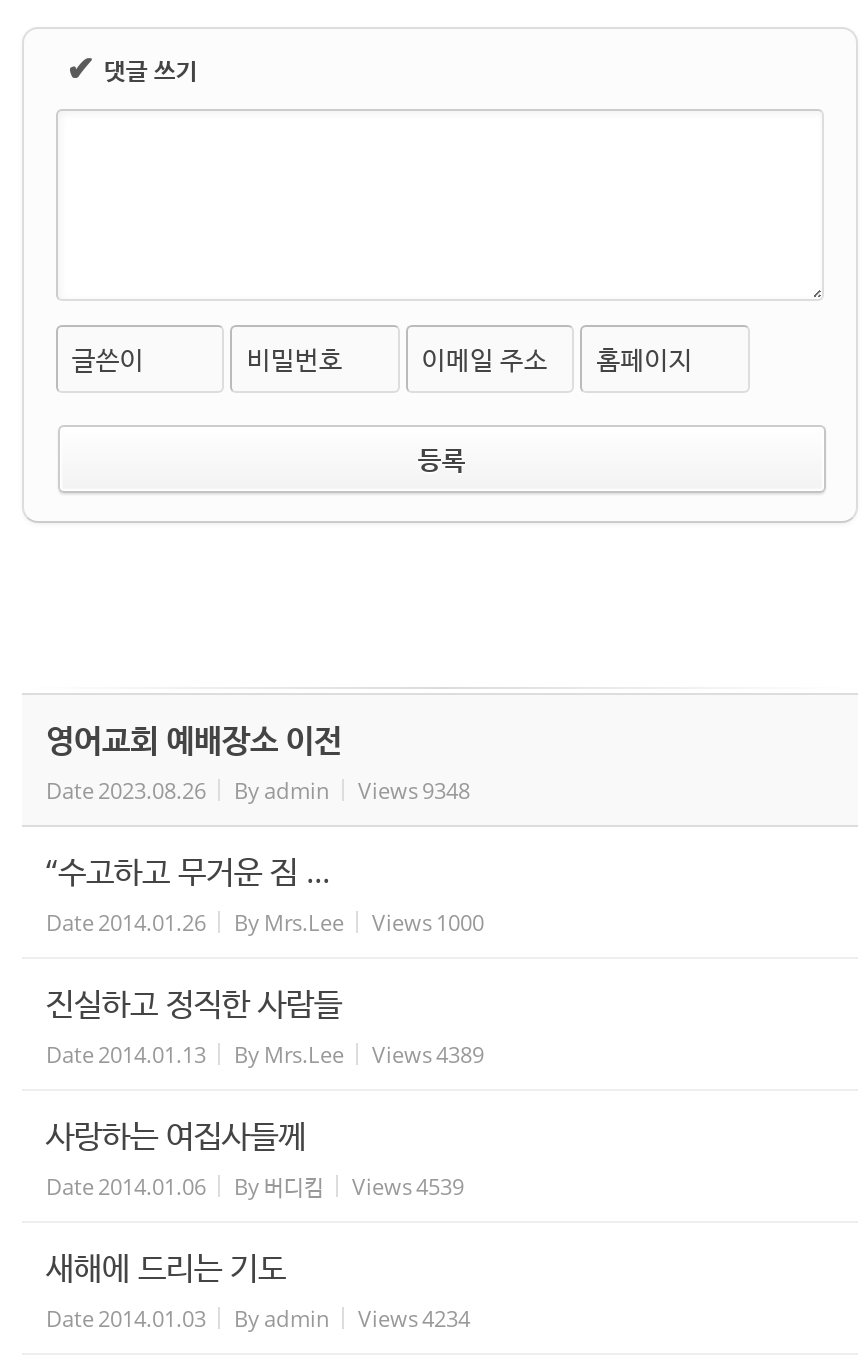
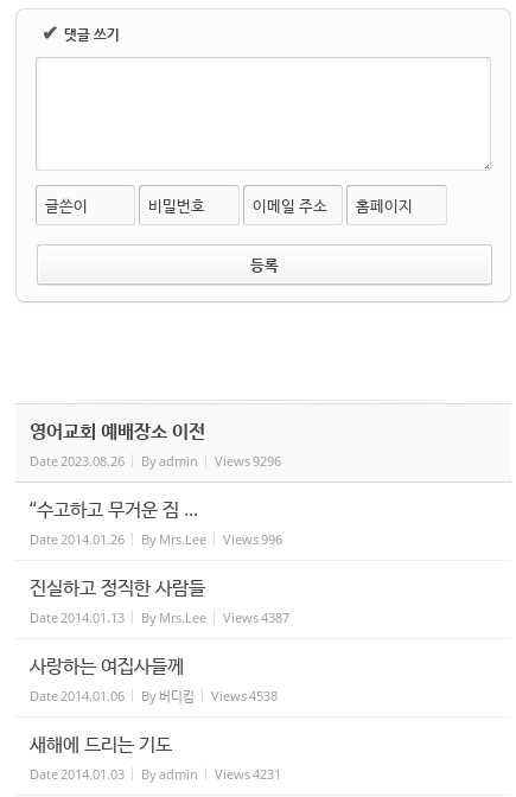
- Date 2023.08.26 By admin Views 9348
+ Date 2023.08.26 By admin Views 9296

- Date 2014.01.26 By Mrs.Lee Views 1000
+ Date 2014.01.26 By Mrs.Lee Views 996

- Date 2014.01.13 By Mrs.Lee Views 4389
+ Date 2014.01.13 By Mrs.Lee Views 4387

- Date 2014.01.06 By 버디킴 Views 4539
+ Date 2014.01.06 By 버디킴 Views 4538

- Date 2014.01.03 By admin Views 4234
+ Date 2014.01.03 By admin Views 4231
